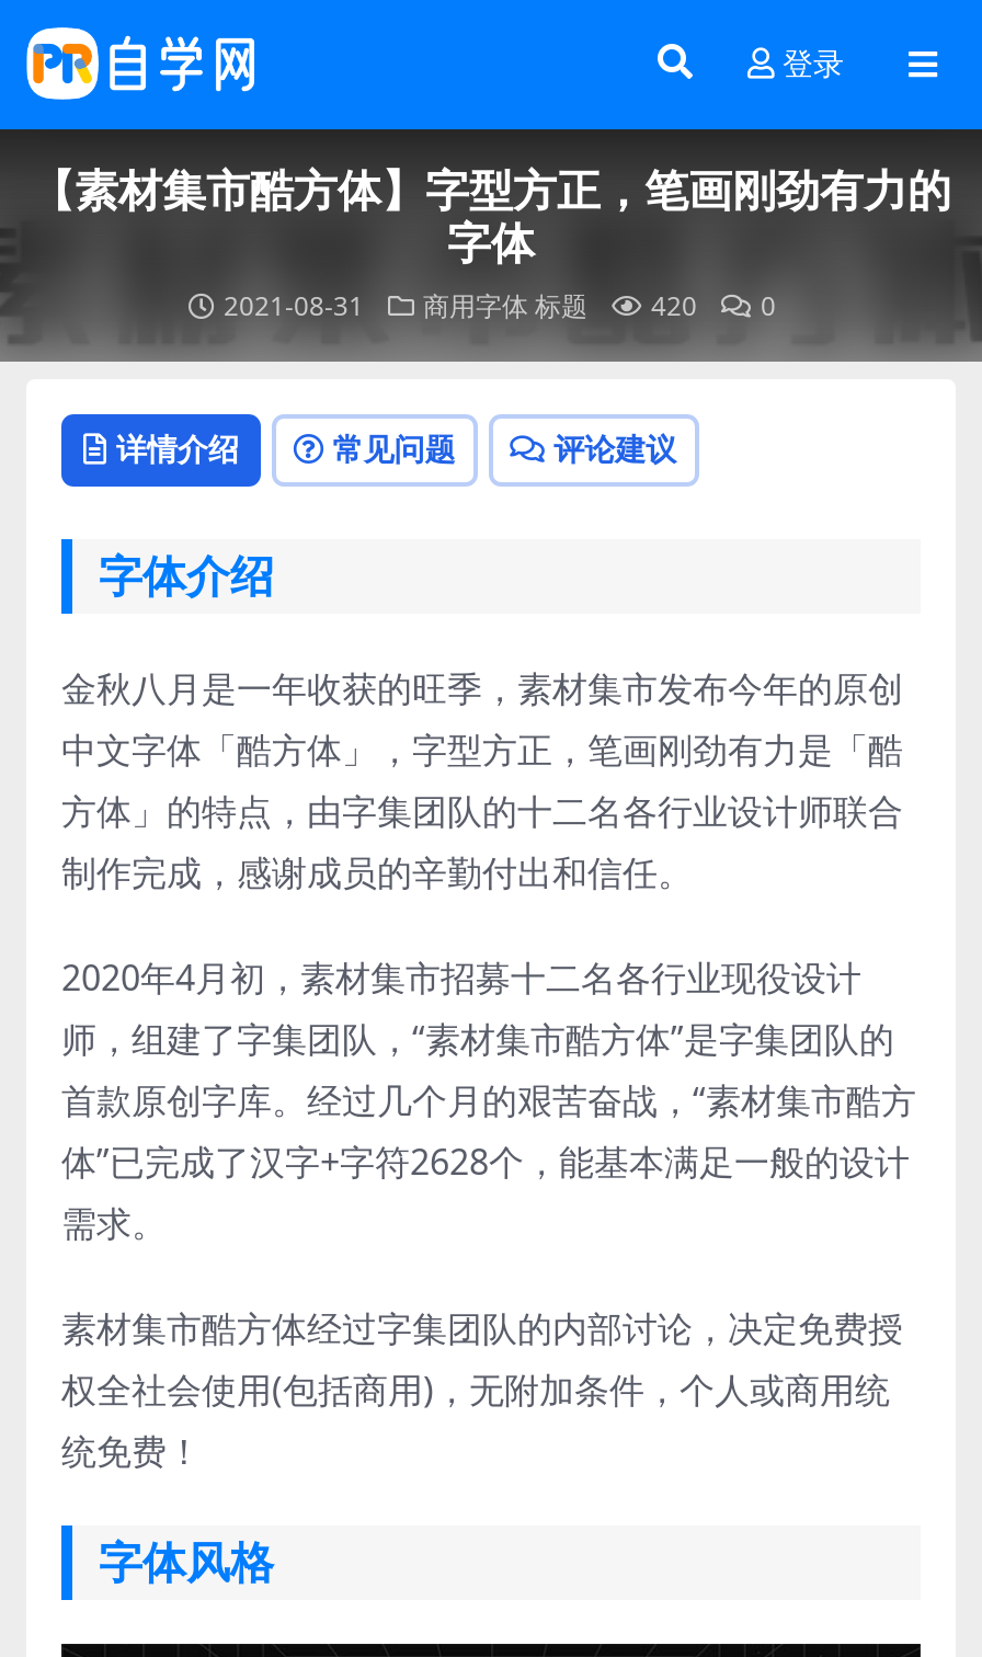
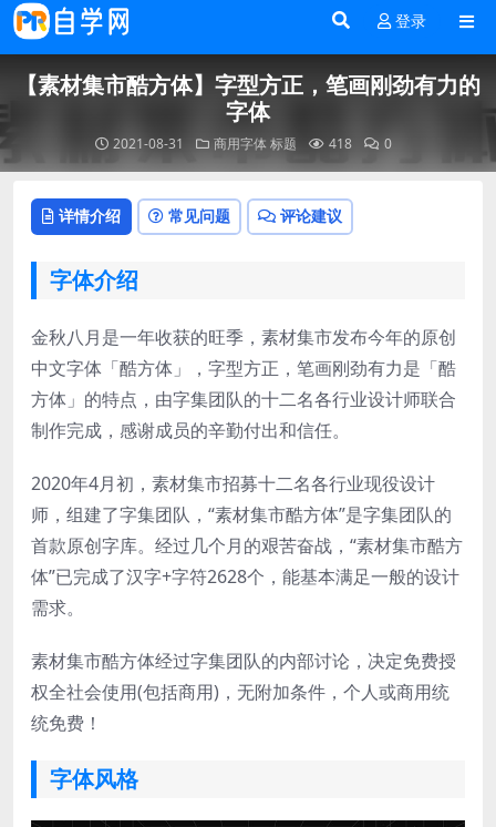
- 2021-08-31 商用字体 标题 420 0
+ 2021-08-31 商用字体 标题 418 0
